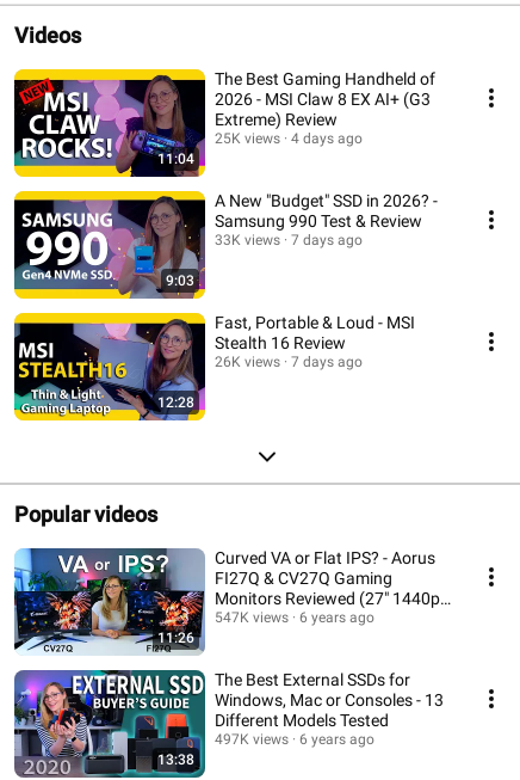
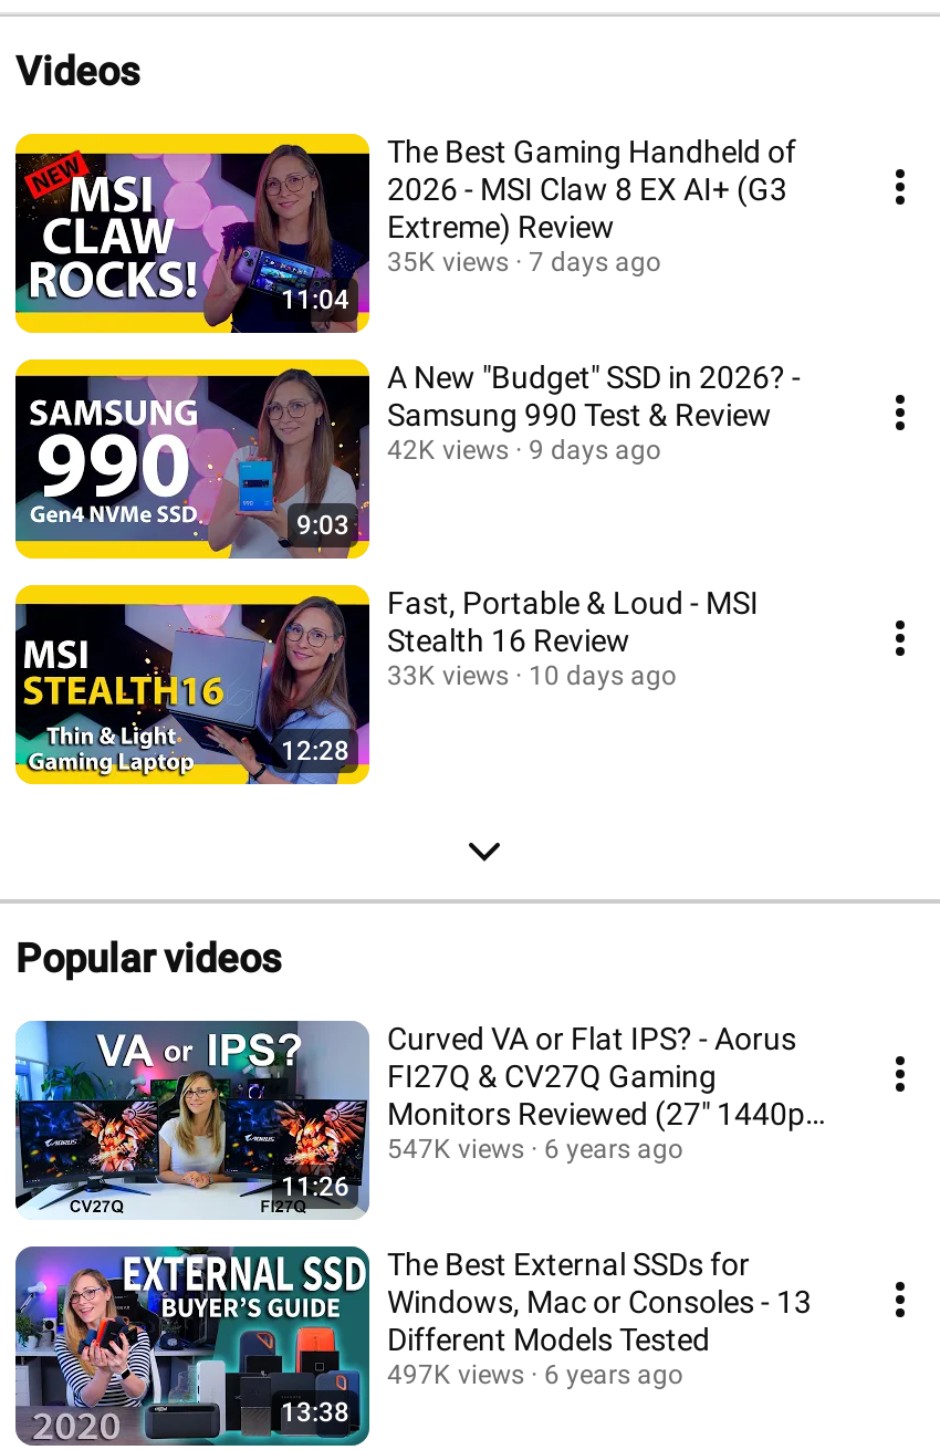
- 25K views
+ 35K views

- 4 days ago
+ 7 days ago

- 33K views
+ 42K views

- 7 days ago
+ 9 days ago

- 26K views
+ 33K views

- 7 days ago
+ 10 days ago
